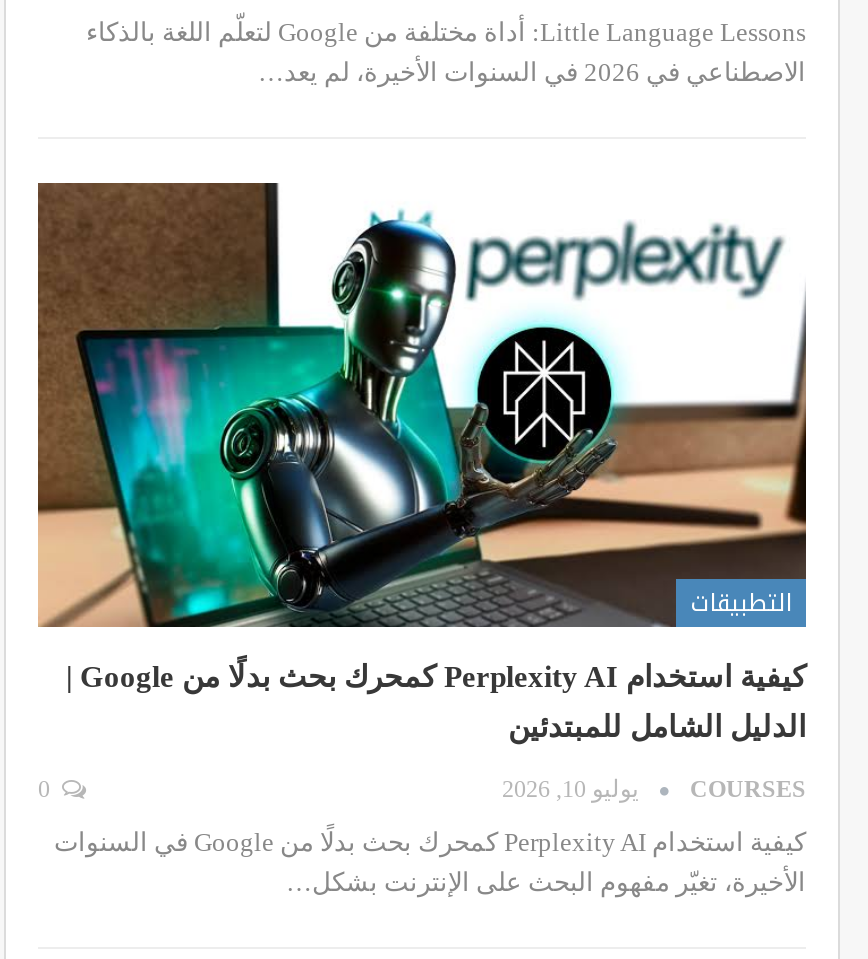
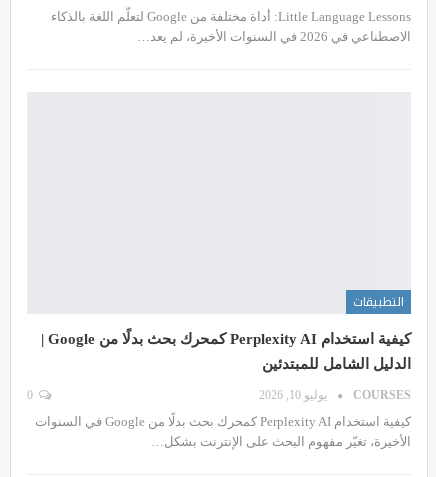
- [image]
